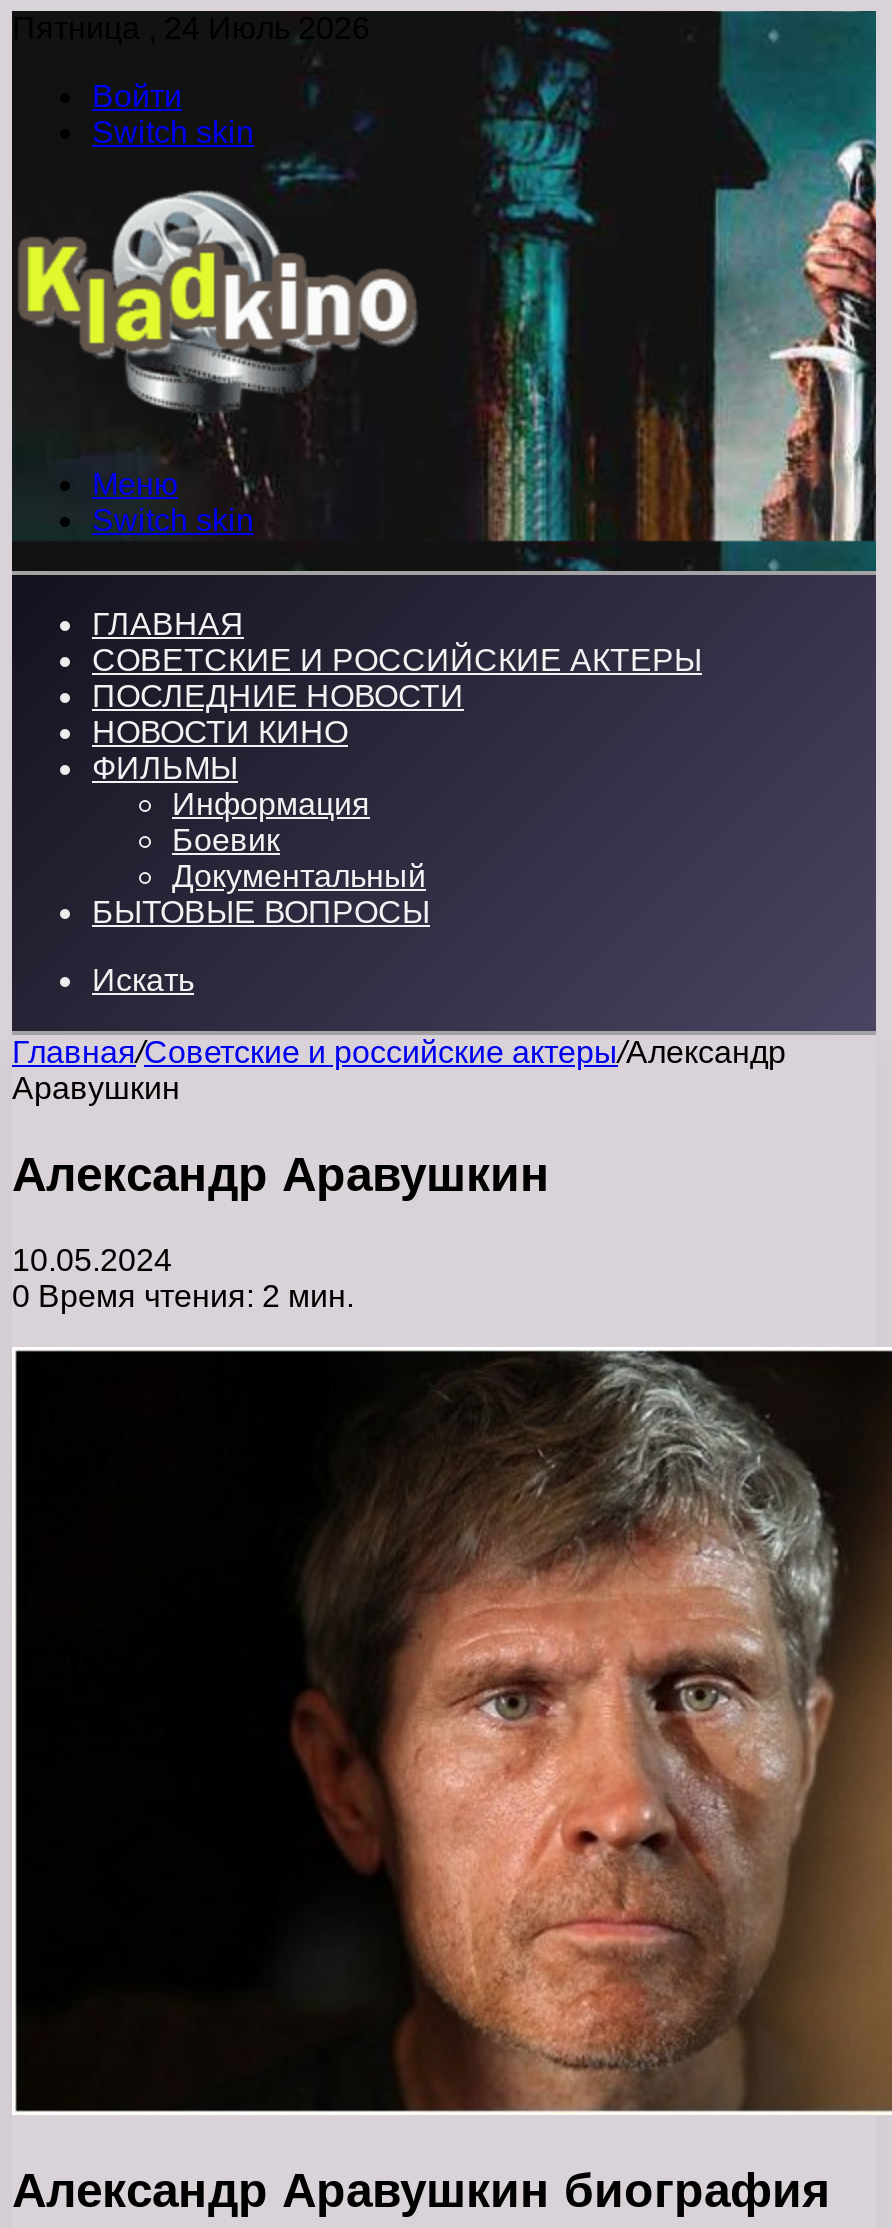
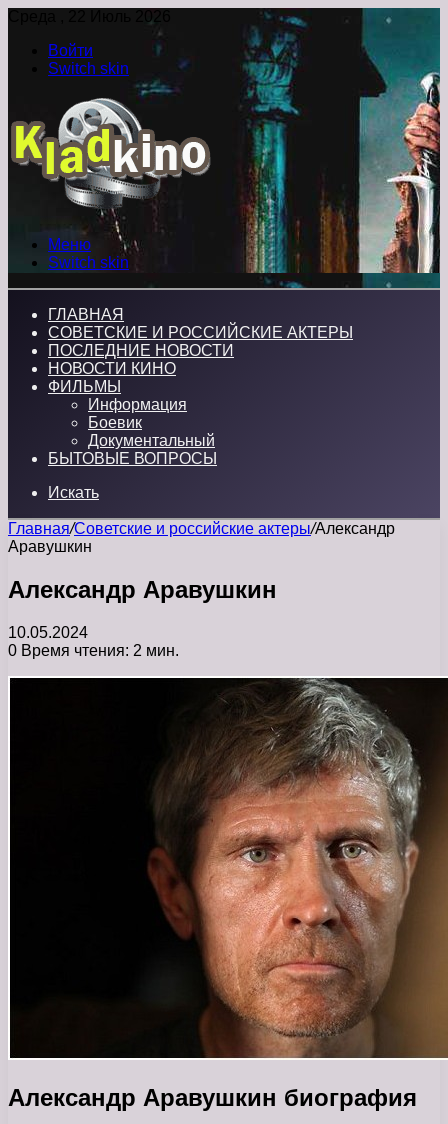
- Пятница , 24 Июль 2026
+ Среда , 22 Июль 2026
